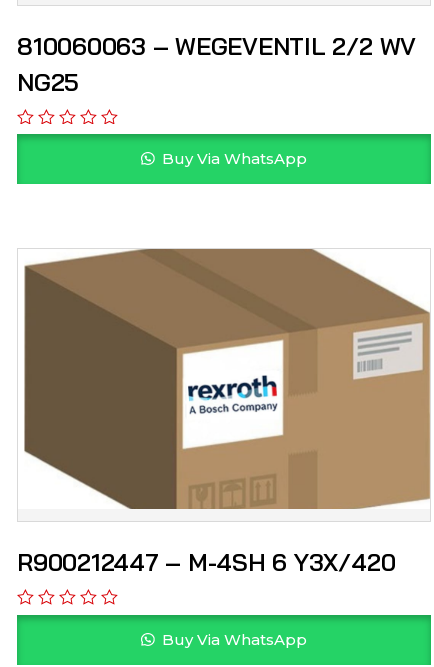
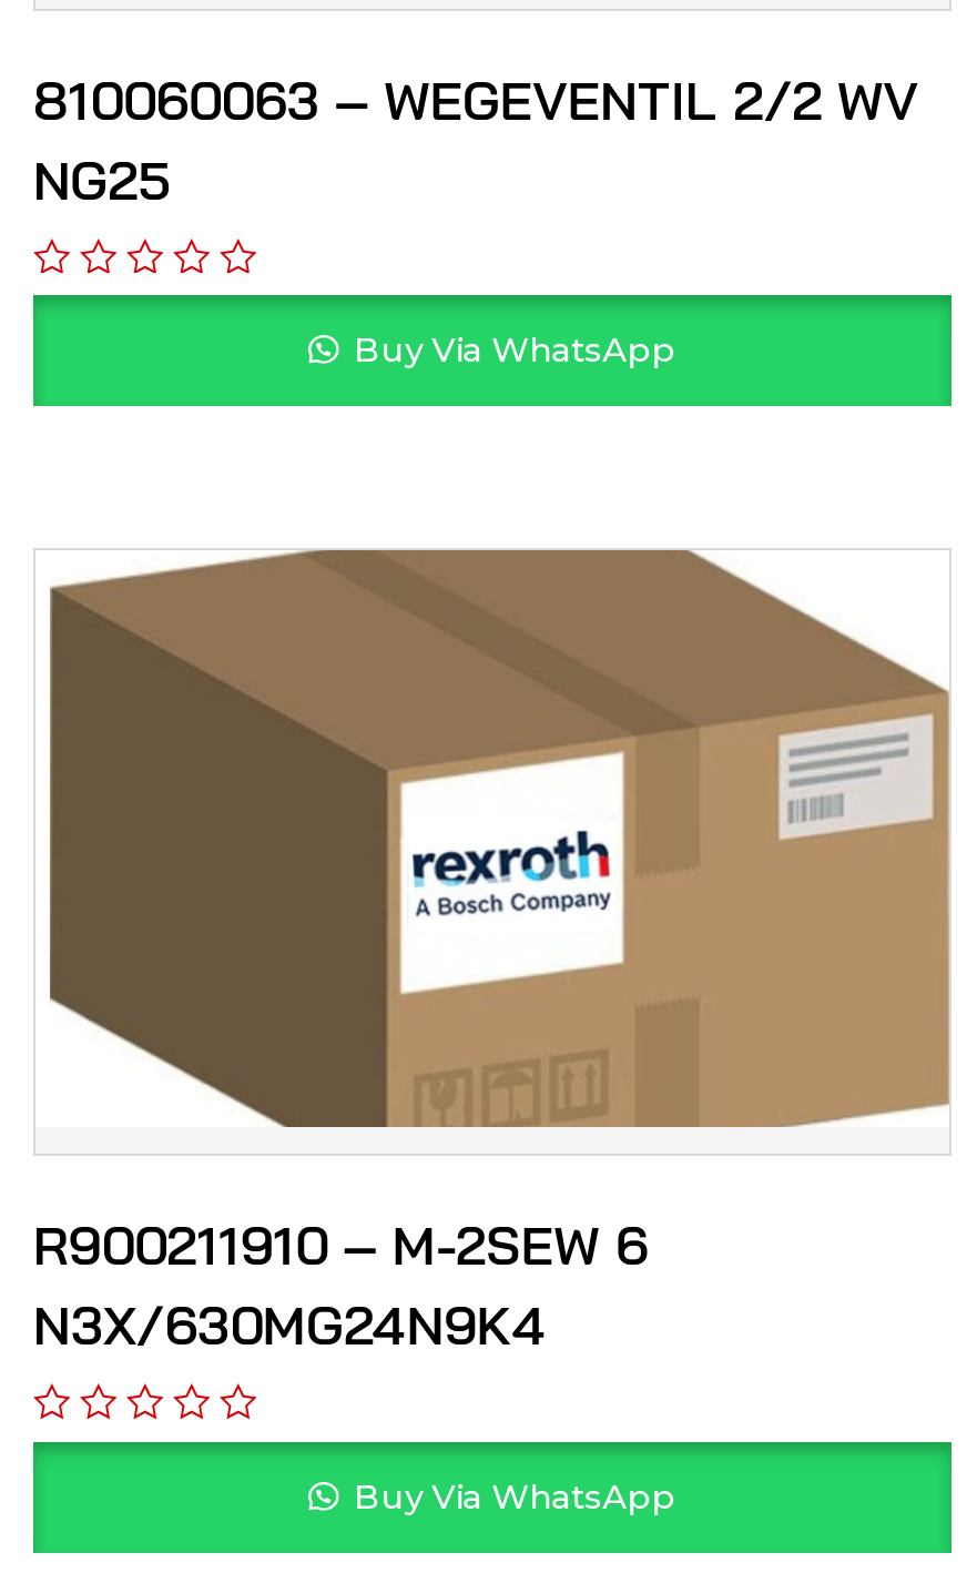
- R900212447 – M-4SH 6 Y3X/420
+ R900211910 – M-2SEW 6
+ N3X/630MG24N9K4
